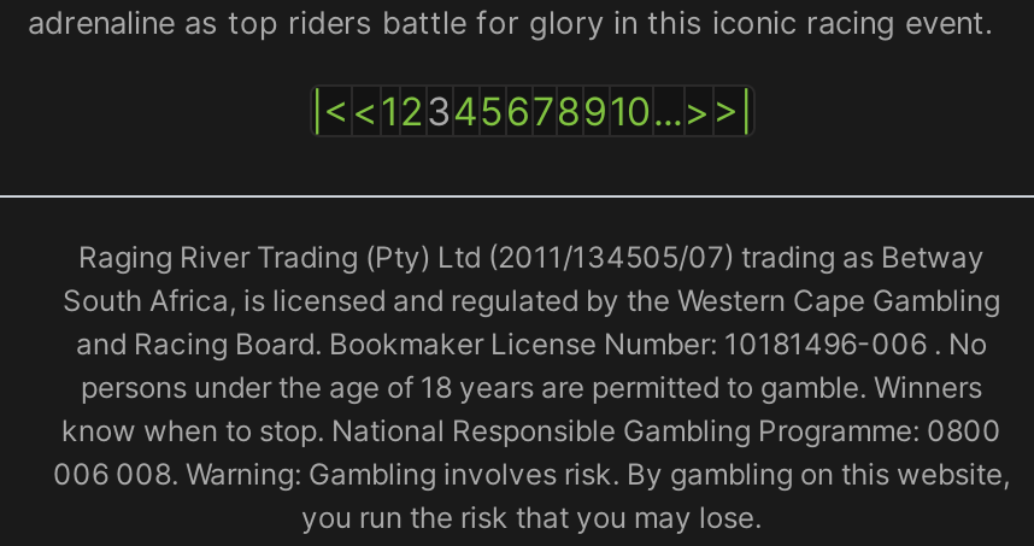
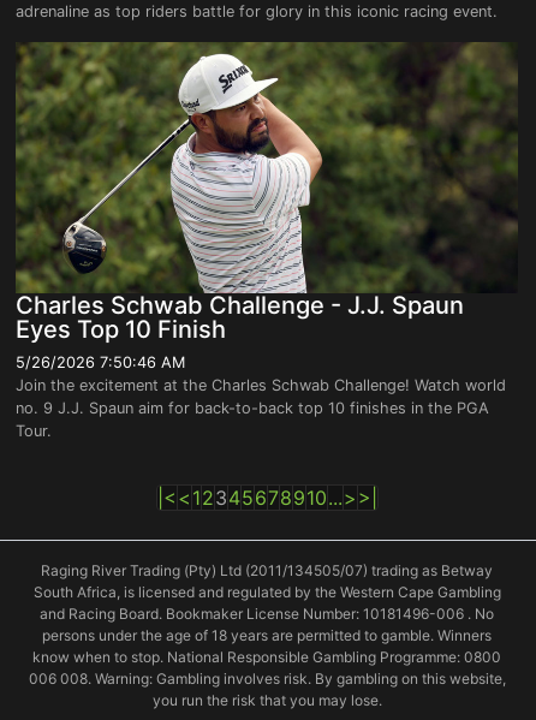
+ [image]
+ Charles Schwab Challenge - J.J. Spaun
+ Eyes Top 10 Finish
+ 5/26/2026 7:50:46 AM
+ Join the excitement at the Charles Schwab Challenge! Watch world
+ no. 9 J.J. Spaun aim for back-to-back top 10 finishes in the PGA
+ Tour.
